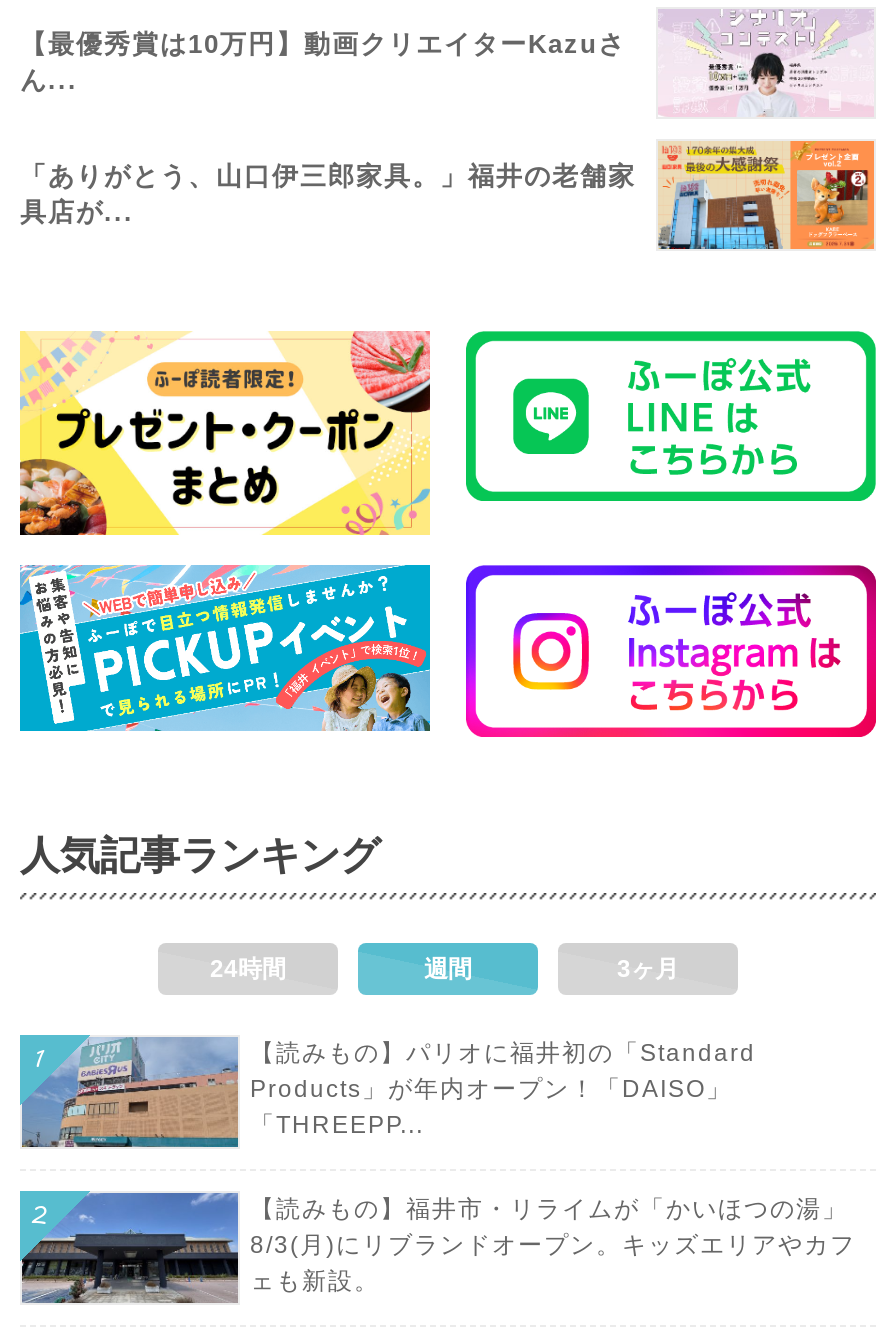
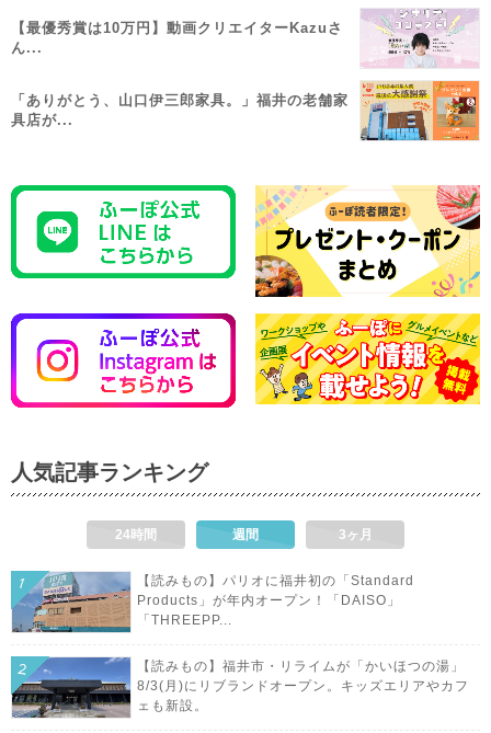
- [image]
+ [image]

- [image]
+ [image]

- [image]
+ [image]

- [image]
+ [image]
